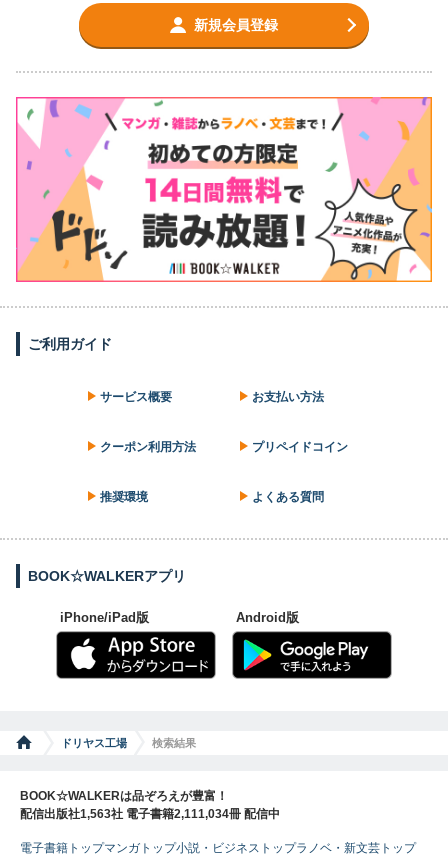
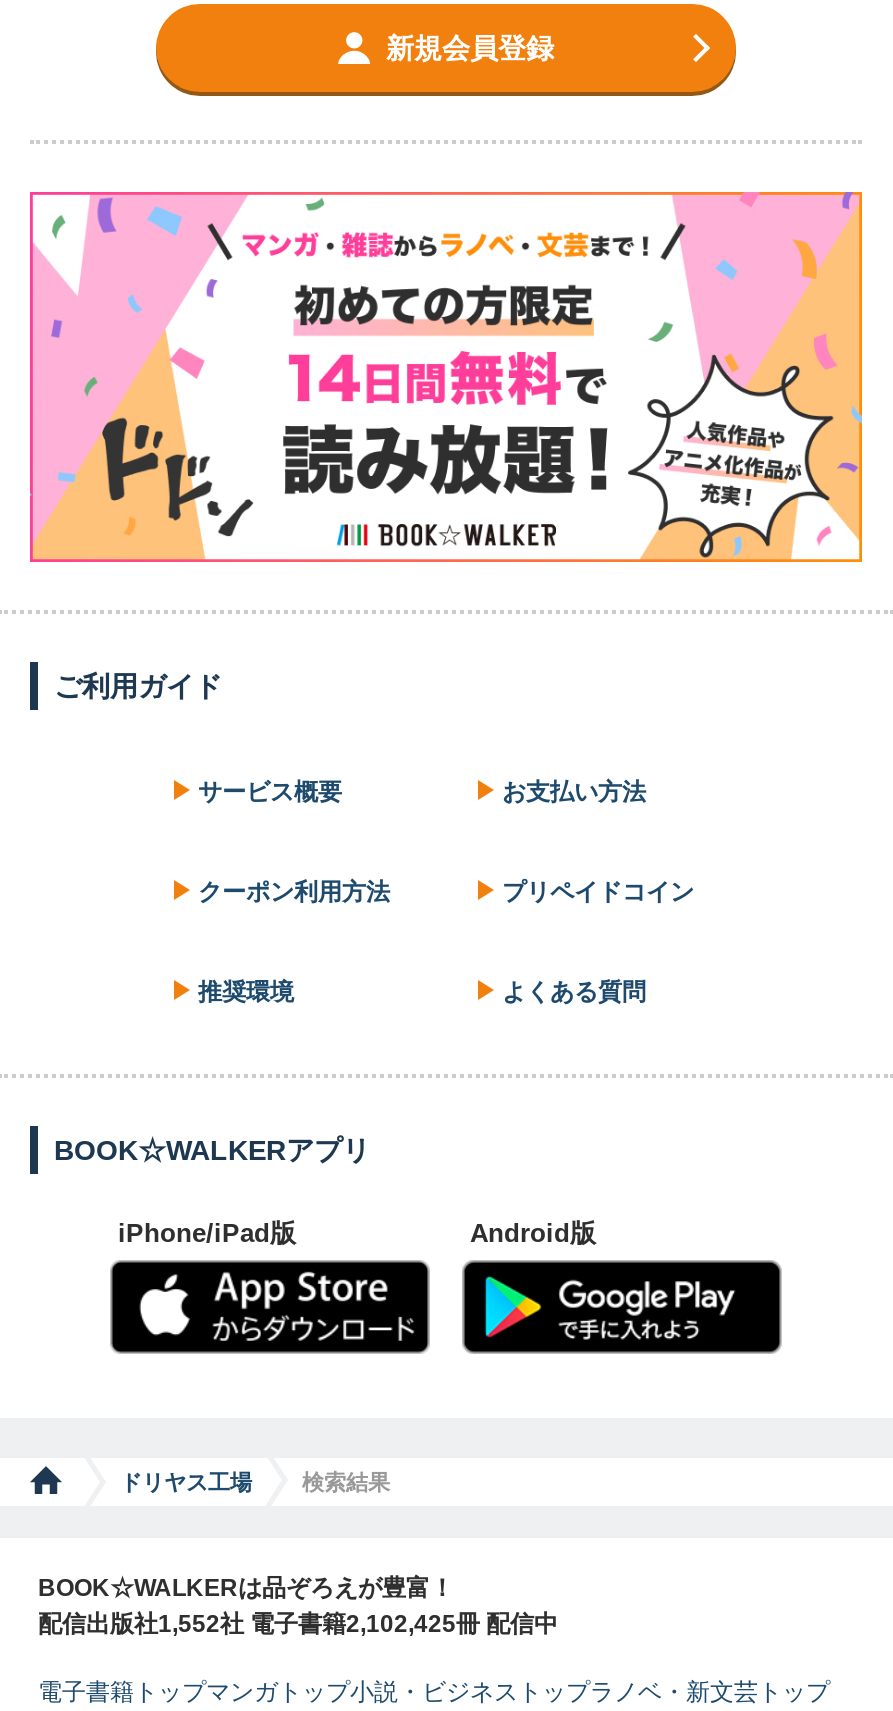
- 配信出版社1,563社 電子書籍2,111,034冊 配信中
+ 配信出版社1,552社 電子書籍2,102,425冊 配信中
